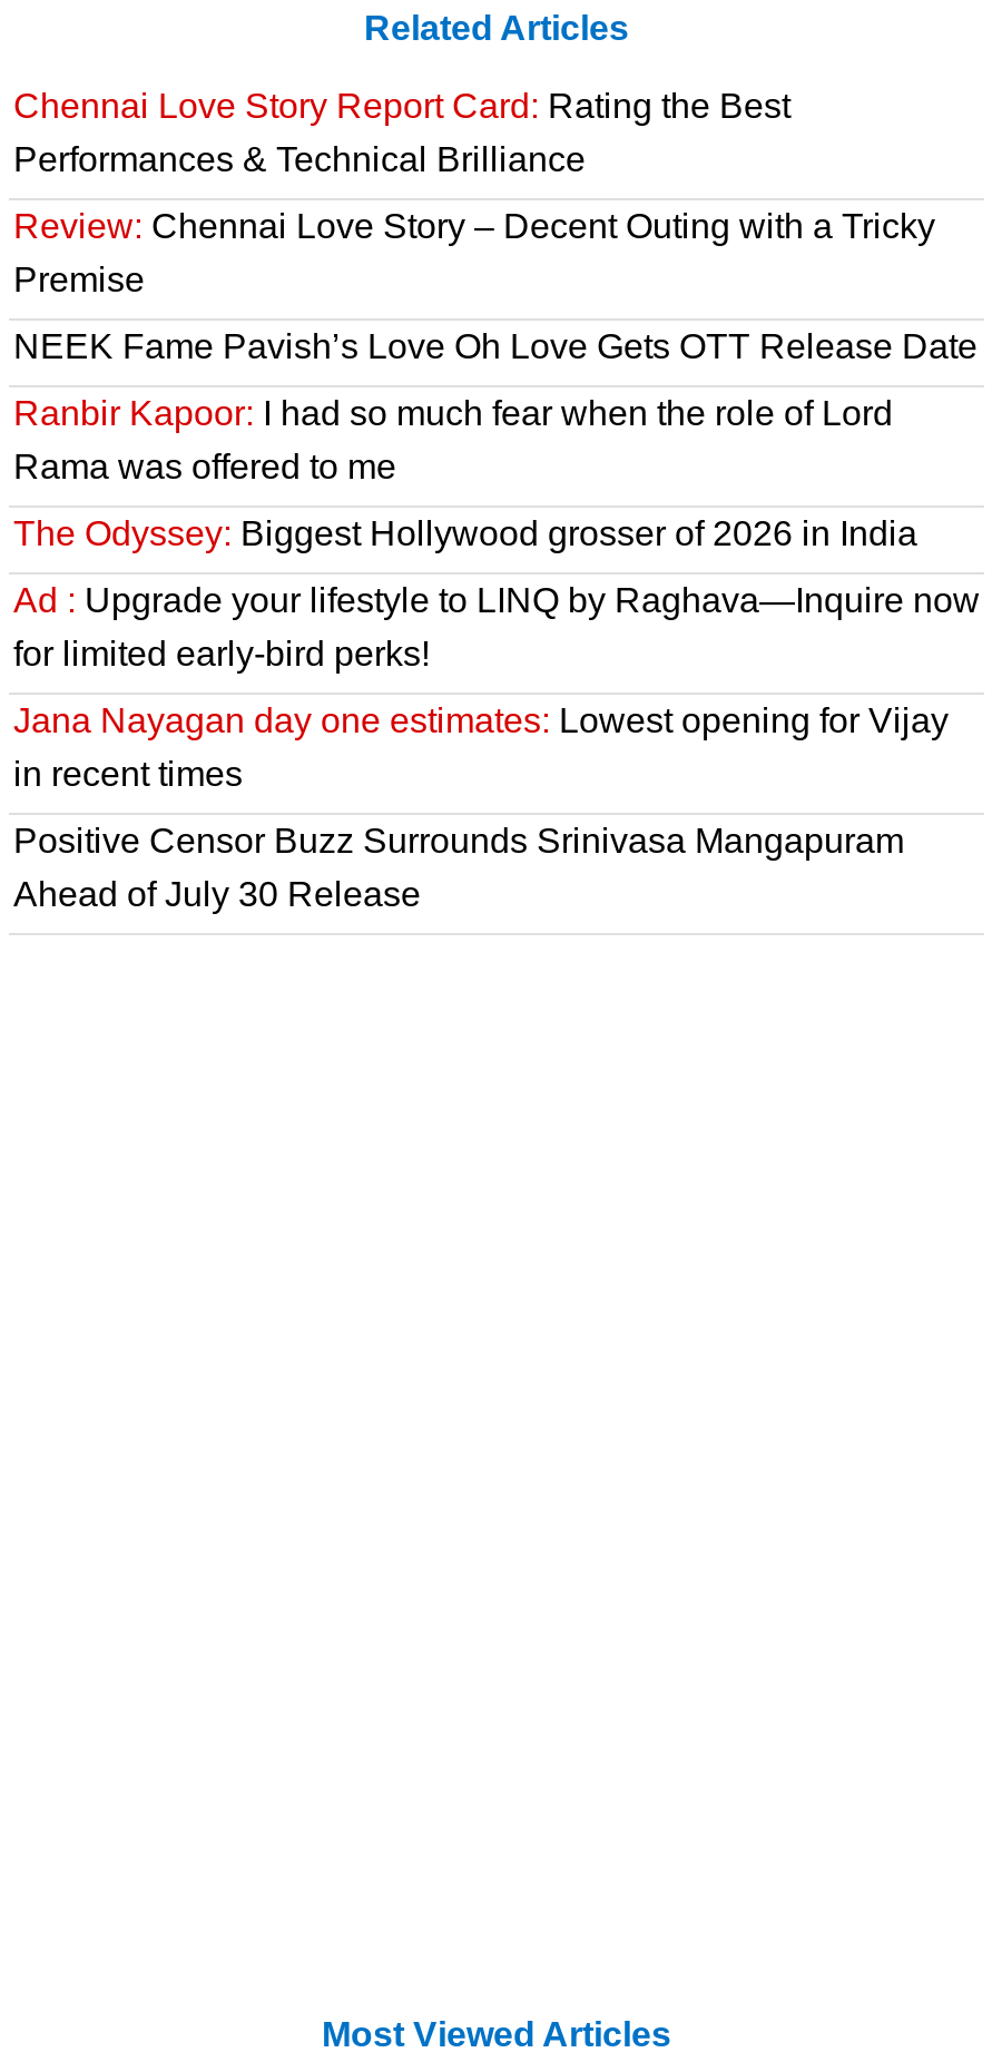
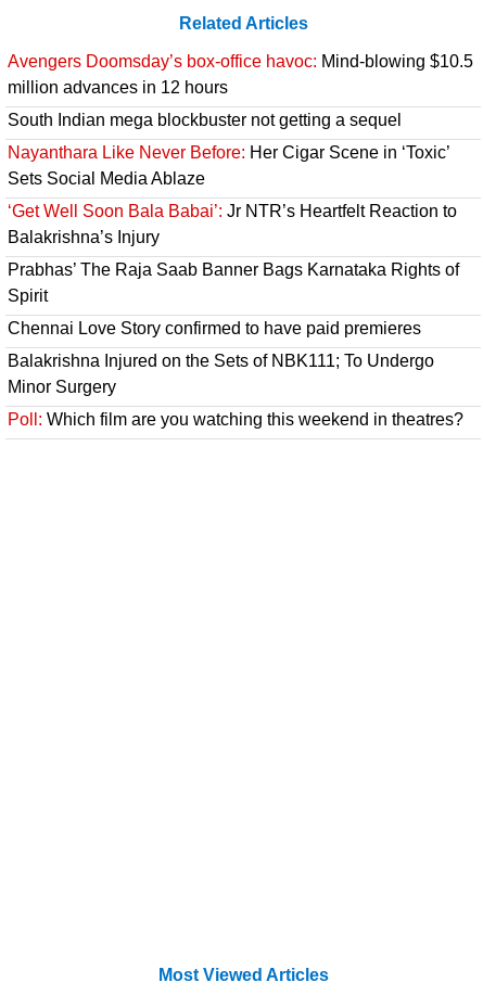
- Chennai Love Story Report Card: Rating the Best
- Performances & Technical Brilliance
+ Avengers Doomsday’s box-office havoc: Mind-blowing $10.5
+ million advances in 12 hours

- Review: Chennai Love Story – Decent Outing with a Tricky
- Premise
+ South Indian mega blockbuster not getting a sequel

- NEEK Fame Pavish’s Love Oh Love Gets OTT Release Date
+ Nayanthara Like Never Before: Her Cigar Scene in ‘Toxic’
+ Sets Social Media Ablaze

- Ranbir Kapoor: I had so much fear when the role of Lord
- Rama was offered to me
+ ‘Get Well Soon Bala Babai’: Jr NTR’s Heartfelt Reaction to
+ Balakrishna’s Injury

- The Odyssey: Biggest Hollywood grosser of 2026 in India
+ Prabhas’ The Raja Saab Banner Bags Karnataka Rights of
+ Spirit

- Ad : Upgrade your lifestyle to LINQ by Raghava—Inquire now
- for limited early-bird perks!
+ Chennai Love Story confirmed to have paid premieres

- Jana Nayagan day one estimates: Lowest opening for Vijay
- in recent times
+ Balakrishna Injured on the Sets of NBK111; To Undergo
+ Minor Surgery

- Positive Censor Buzz Surrounds Srinivasa Mangapuram
- Ahead of July 30 Release
+ Poll: Which film are you watching this weekend in theatres?
